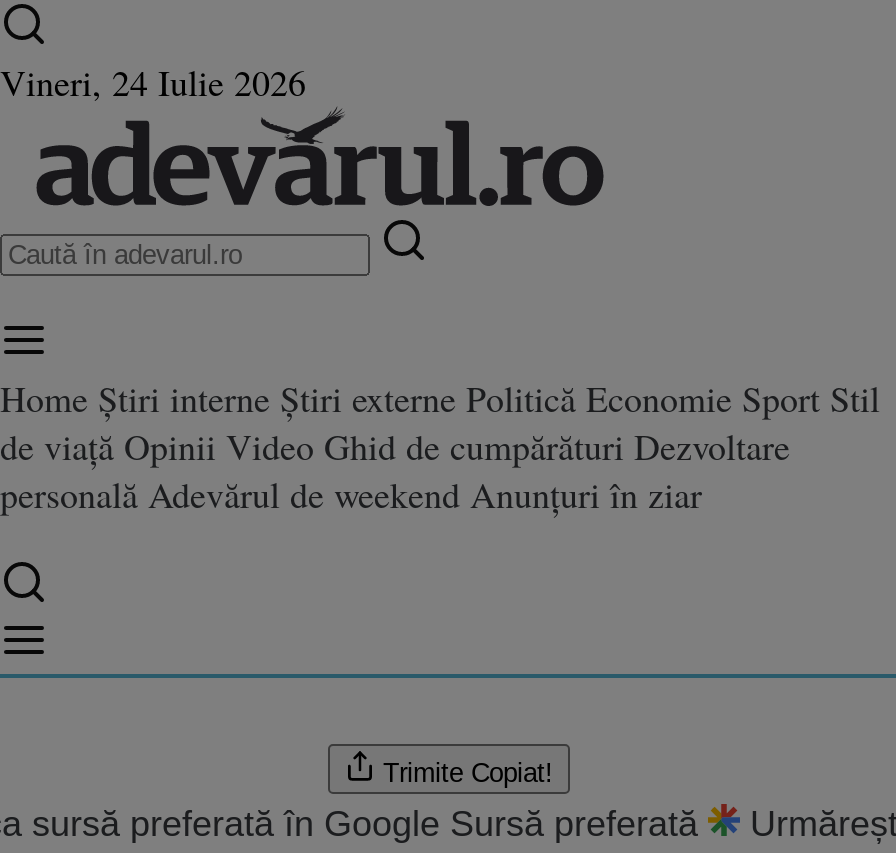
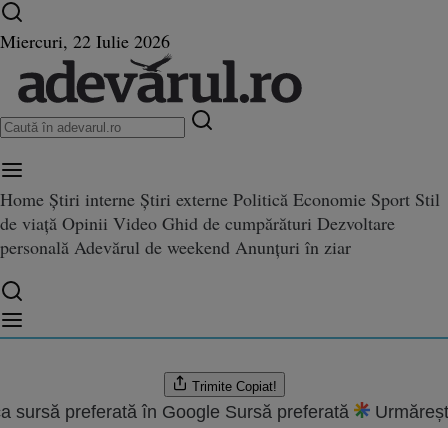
- Vineri, 24 Iulie 2026
+ Miercuri, 22 Iulie 2026
